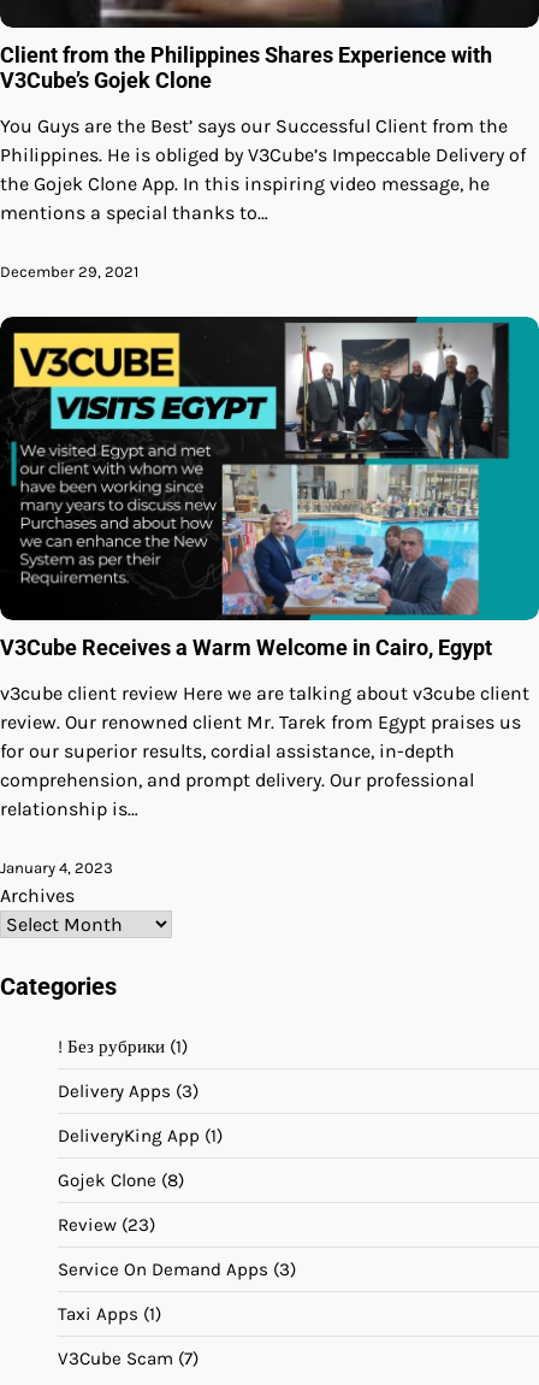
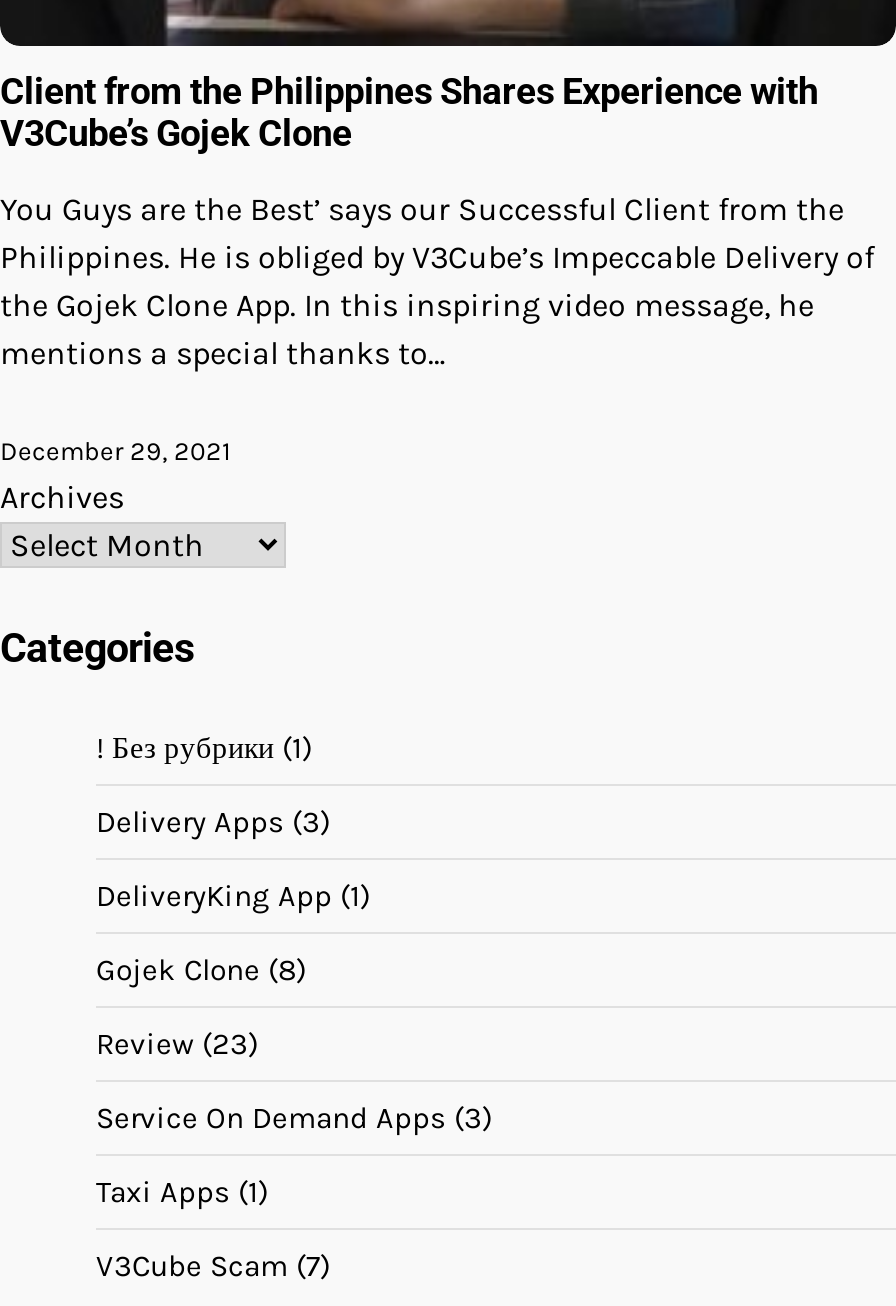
- [image]
- V3Cube Receives a Warm Welcome in Cairo, Egypt
- v3cube client review Here we are talking about v3cube client
- review. Our renowned client Mr. Tarek from Egypt praises us
- for our superior results, cordial assistance, in-depth
- comprehension, and prompt delivery. Our professional
- relationship is…
- January 4, 2023
